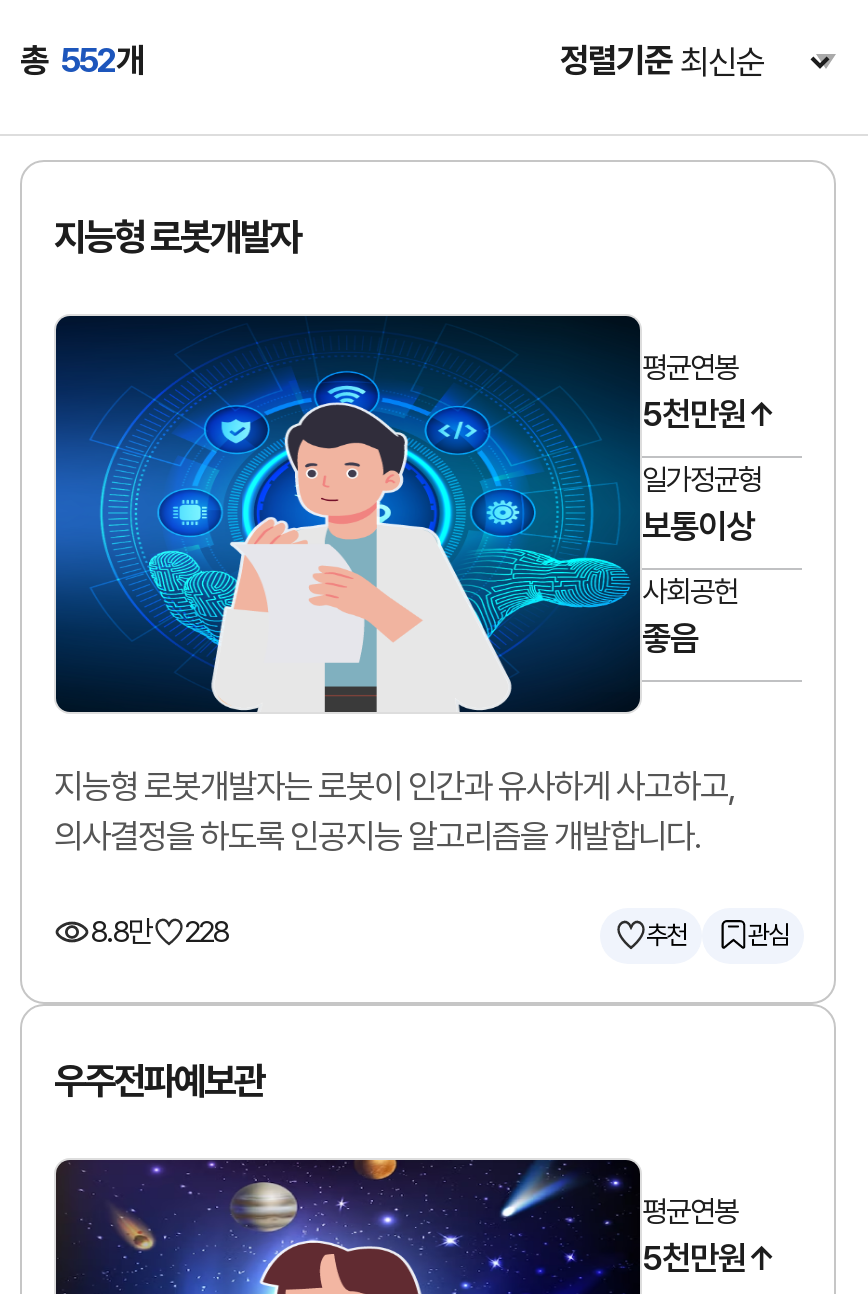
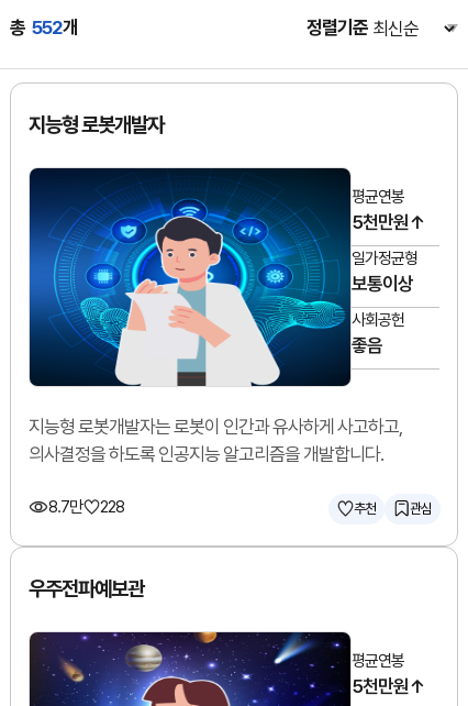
- 8.8만 228
+ 8.7만 228
